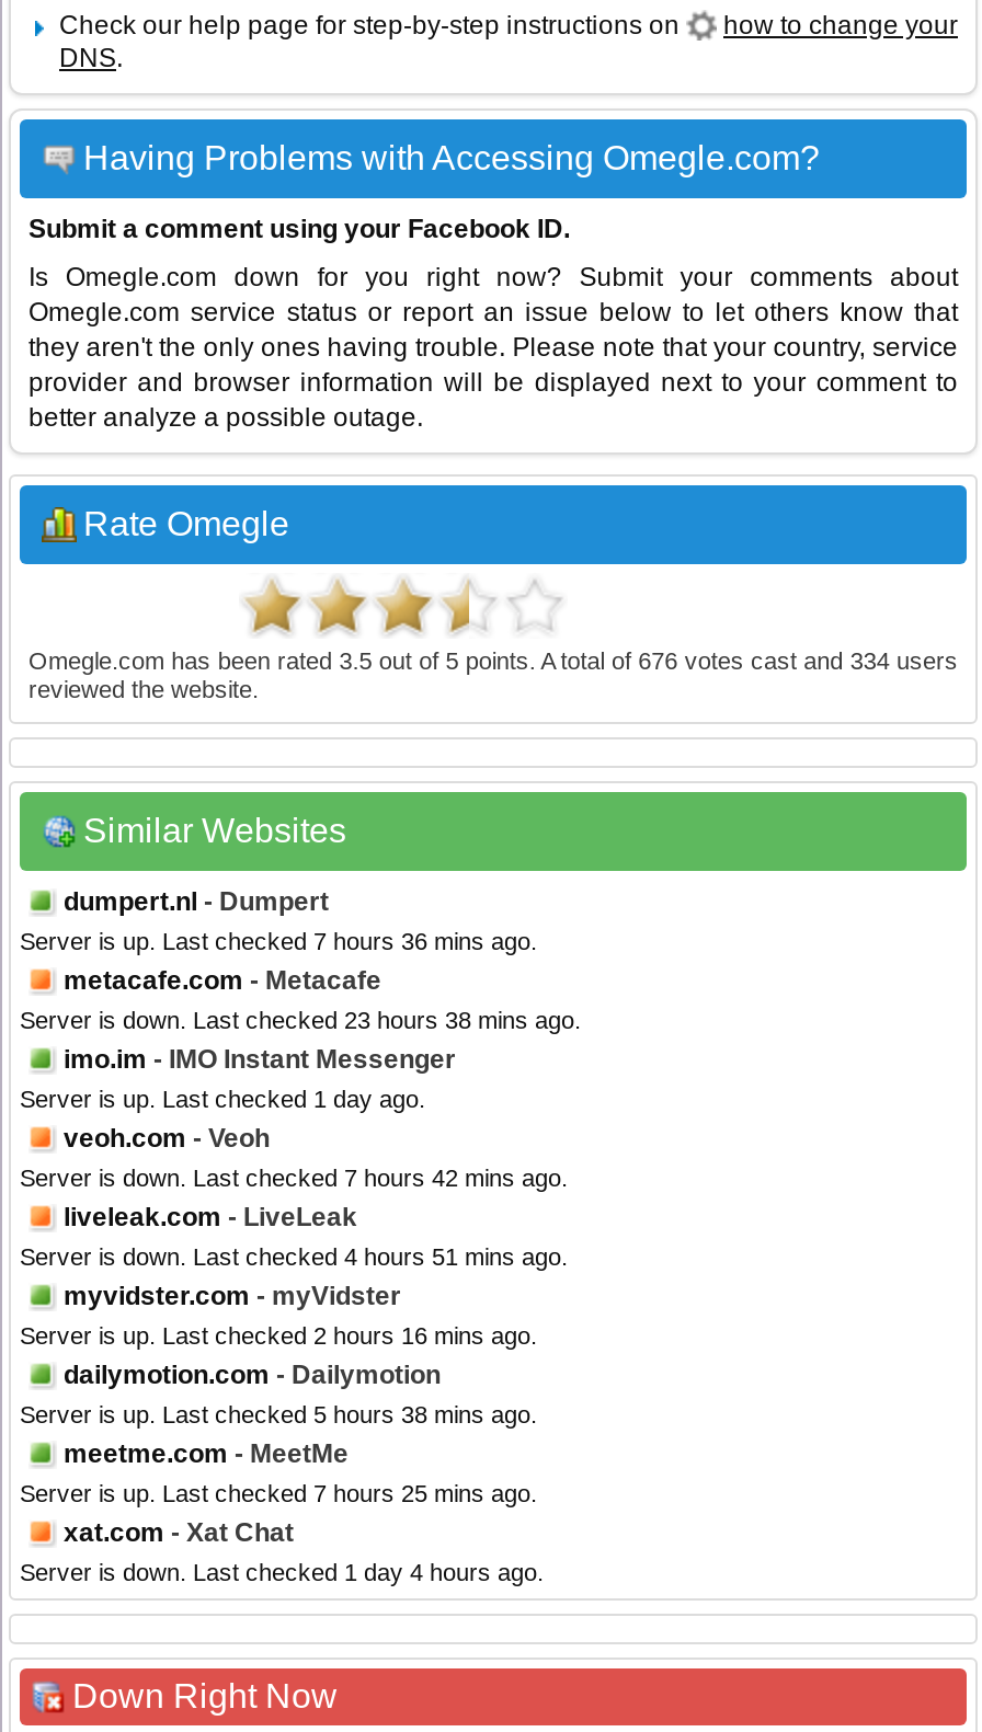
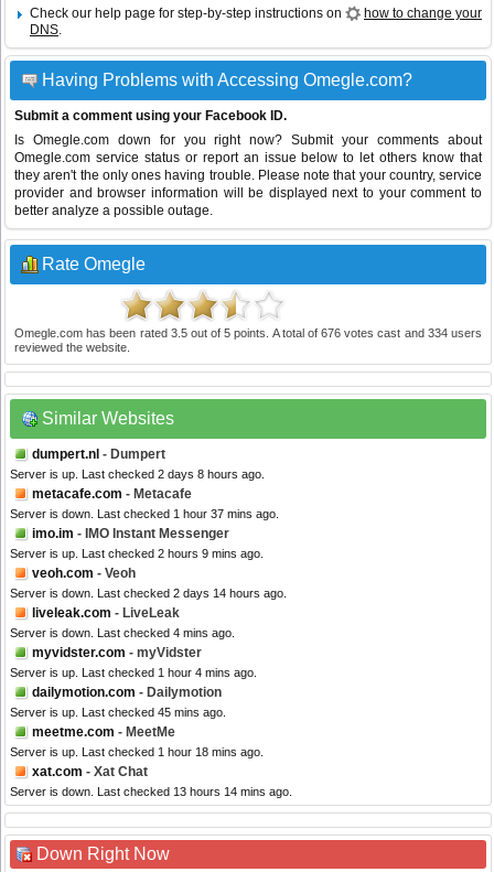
- Server is up. Last checked 7 hours 36 mins ago.
+ Server is up. Last checked 2 days 8 hours ago.

- Server is down. Last checked 23 hours 38 mins ago.
+ Server is down. Last checked 1 hour 37 mins ago.

- Server is up. Last checked 1 day ago.
+ Server is up. Last checked 2 hours 9 mins ago.

- Server is down. Last checked 7 hours 42 mins ago.
+ Server is down. Last checked 2 days 14 hours ago.

- Server is down. Last checked 4 hours 51 mins ago.
+ Server is down. Last checked 4 mins ago.

- Server is up. Last checked 2 hours 16 mins ago.
+ Server is up. Last checked 1 hour 4 mins ago.

- Server is up. Last checked 5 hours 38 mins ago.
+ Server is up. Last checked 45 mins ago.

- Server is up. Last checked 7 hours 25 mins ago.
+ Server is up. Last checked 1 hour 18 mins ago.

- Server is down. Last checked 1 day 4 hours ago.
+ Server is down. Last checked 13 hours 14 mins ago.
